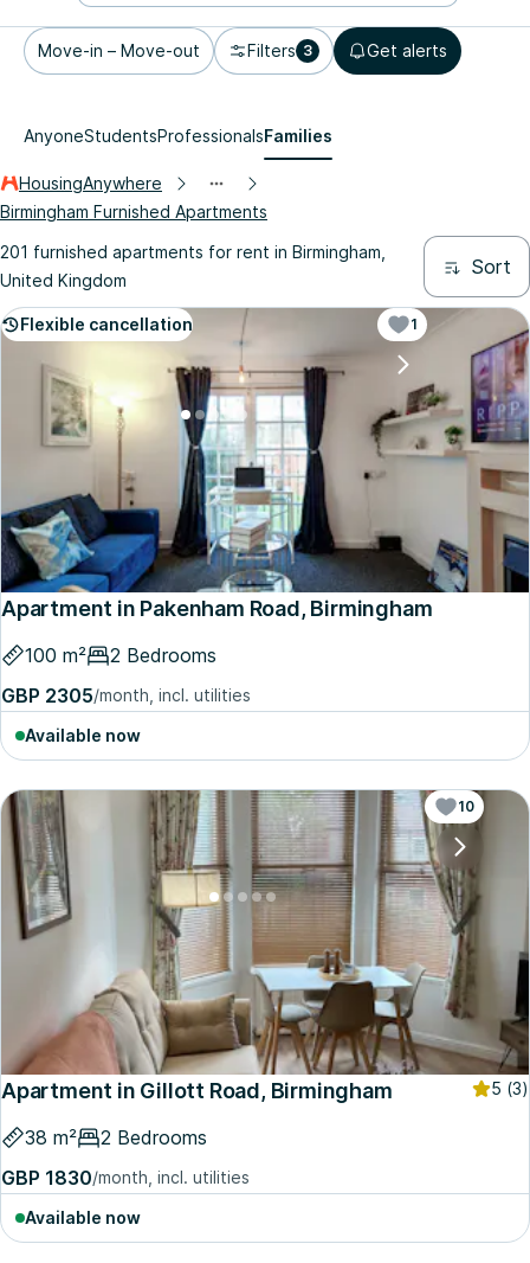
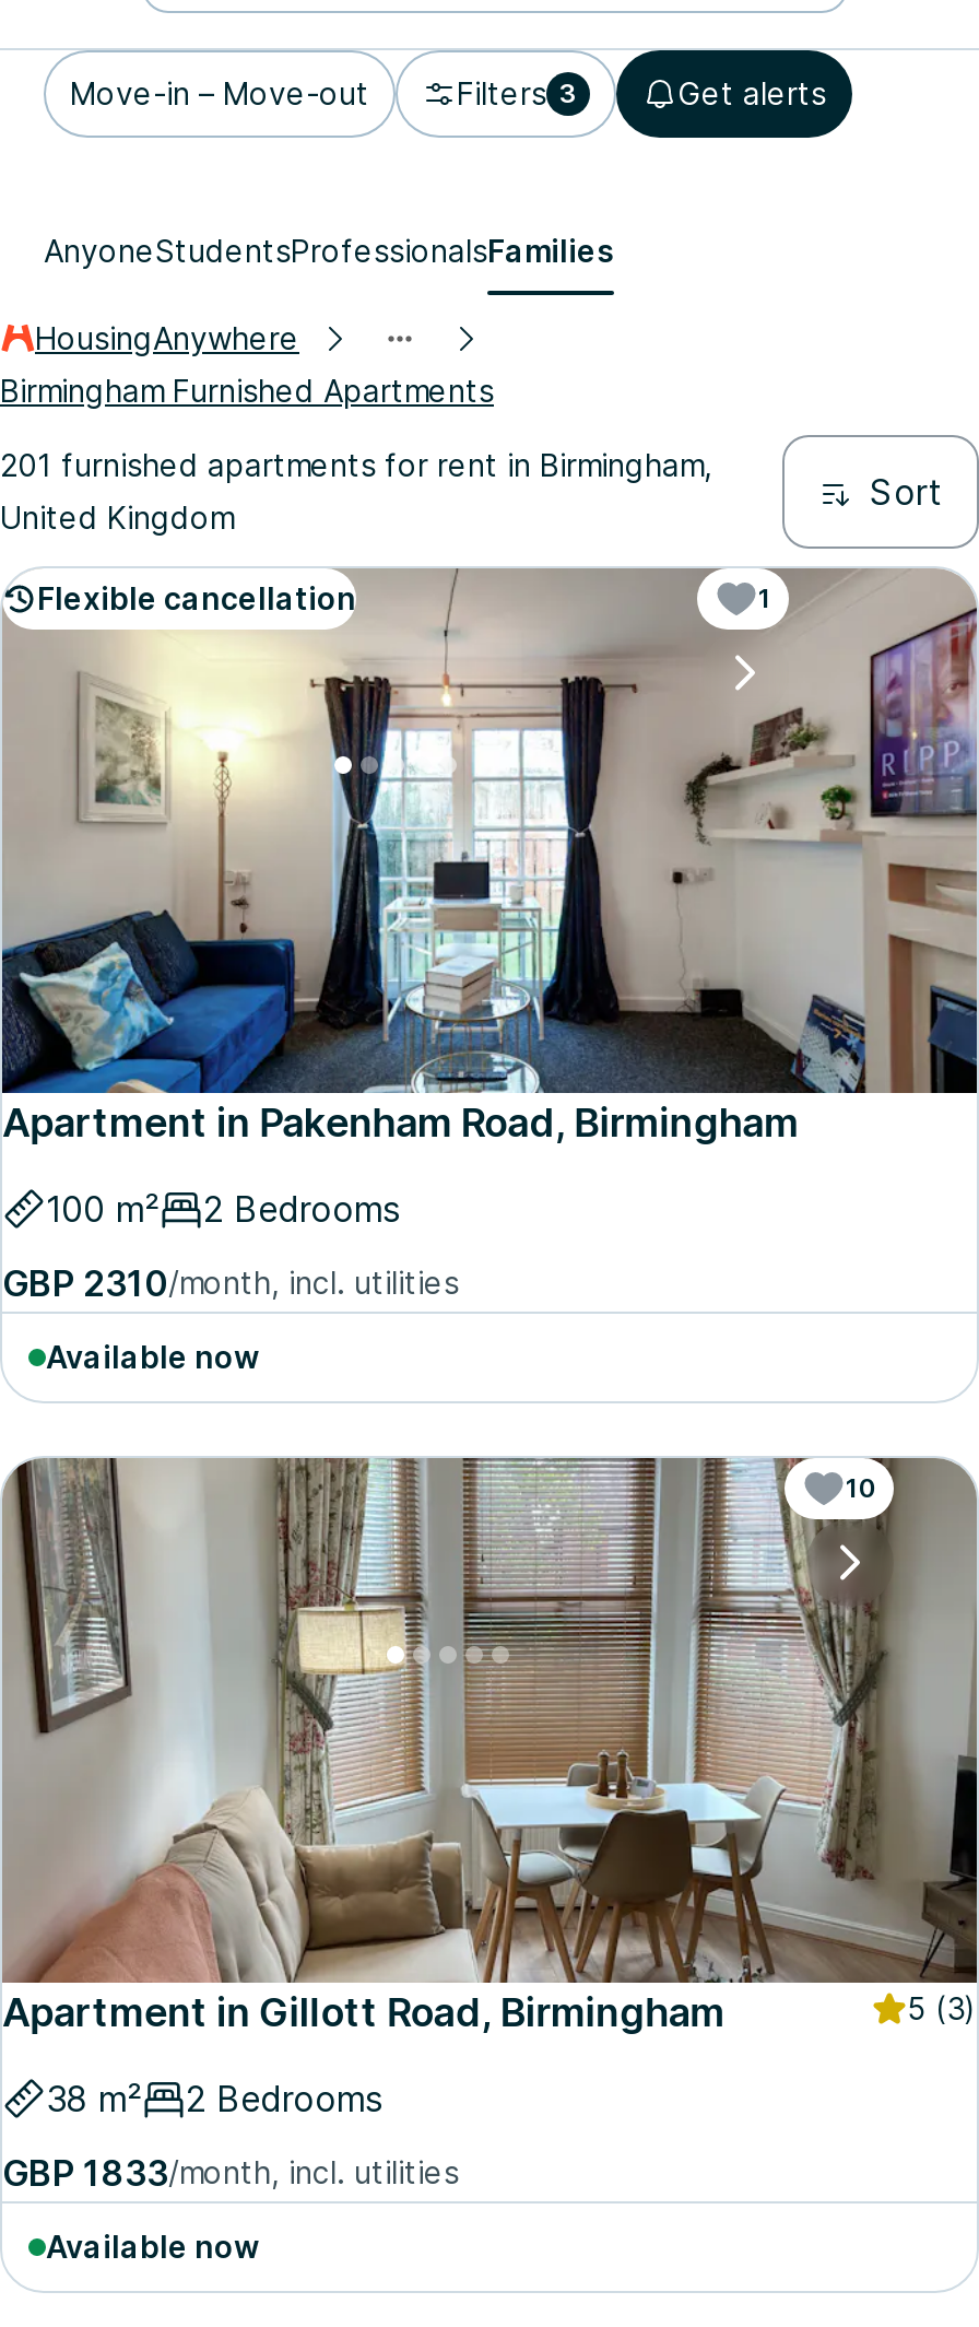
- GBP 2305/month, incl. utilities
+ GBP 2310/month, incl. utilities

- GBP 1830/month, incl. utilities
+ GBP 1833/month, incl. utilities
